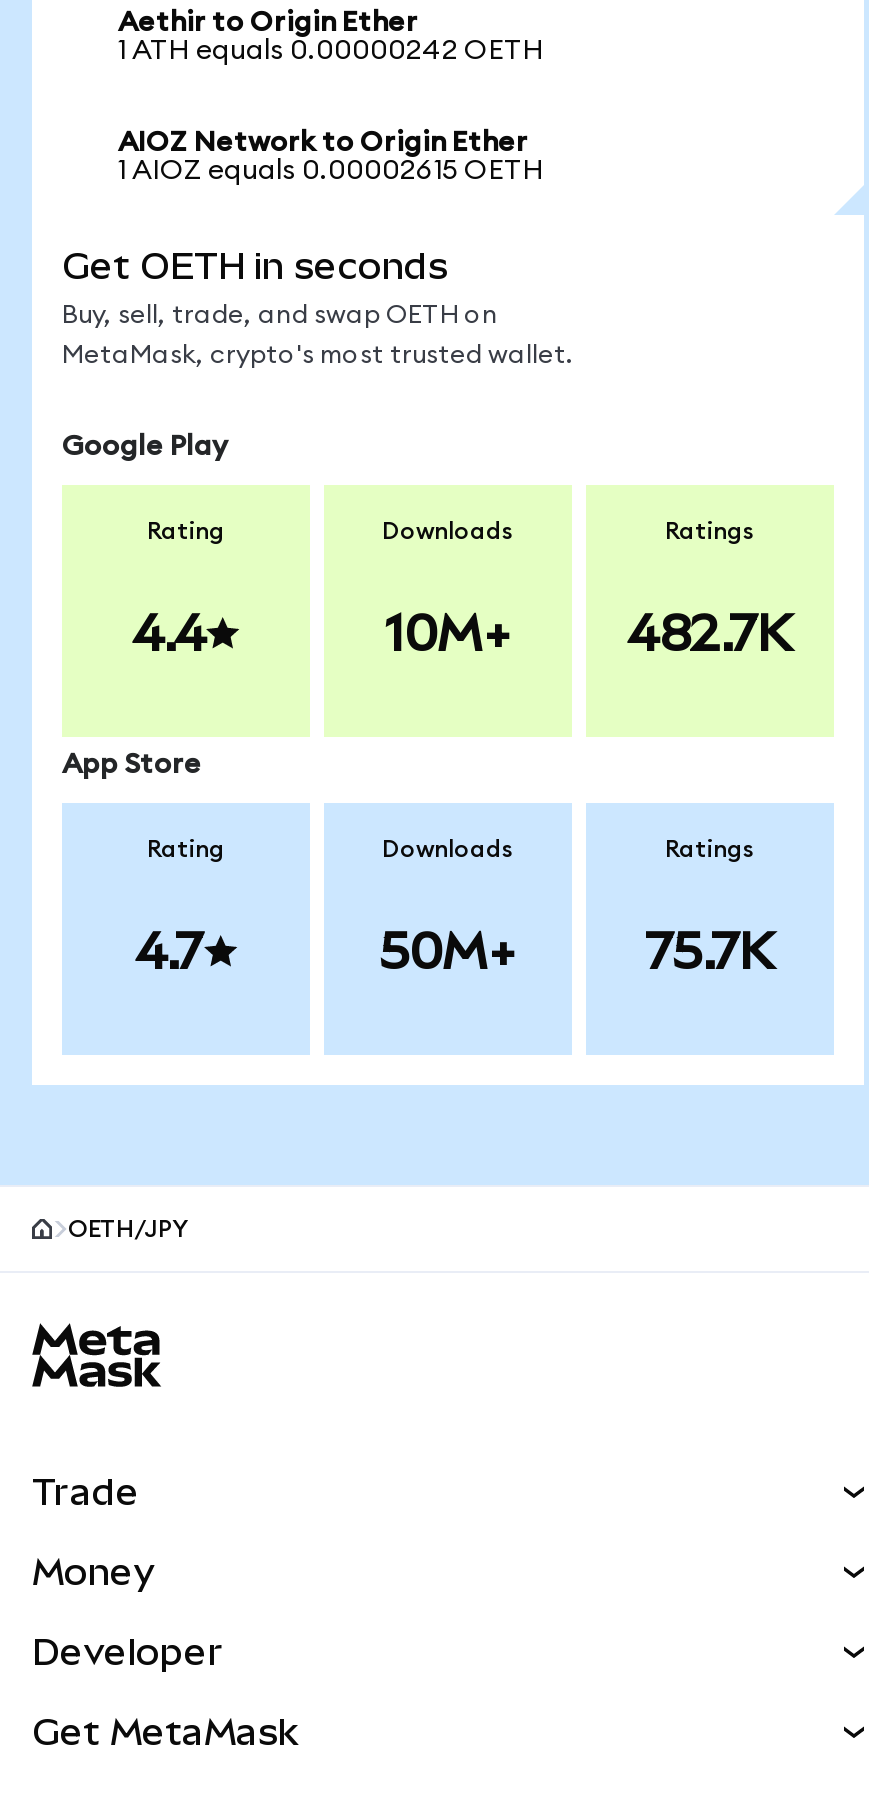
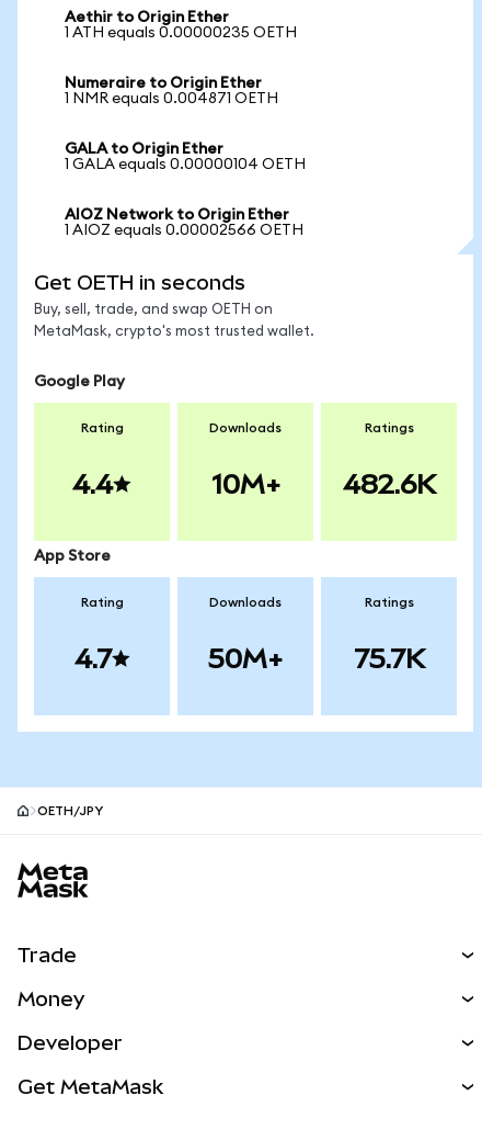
- 1 ATH equals 0.00000242 OETH
+ 1 ATH equals 0.00000235 OETH
+ Numeraire to Origin Ether
+ 1 NMR equals 0.004871 OETH
+ GALA to Origin Ether
+ 1 GALA equals 0.00000104 OETH

- 1 AIOZ equals 0.00002615 OETH
+ 1 AIOZ equals 0.00002566 OETH

- 482.7K
+ 482.6K
